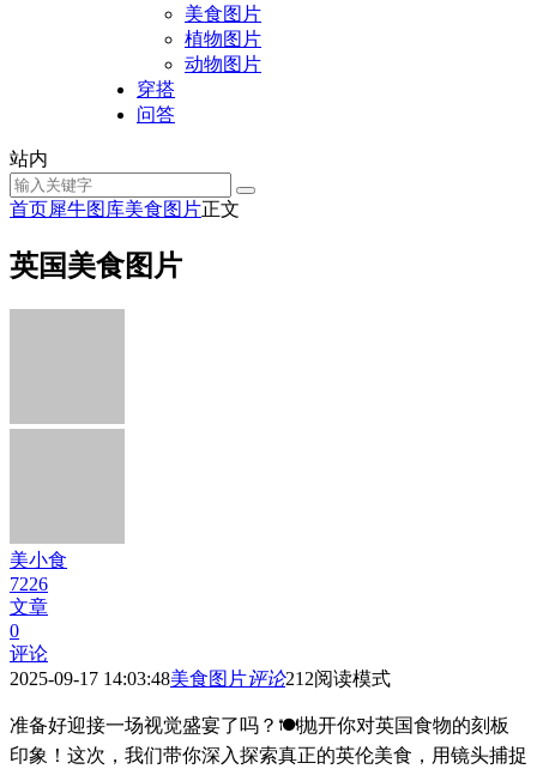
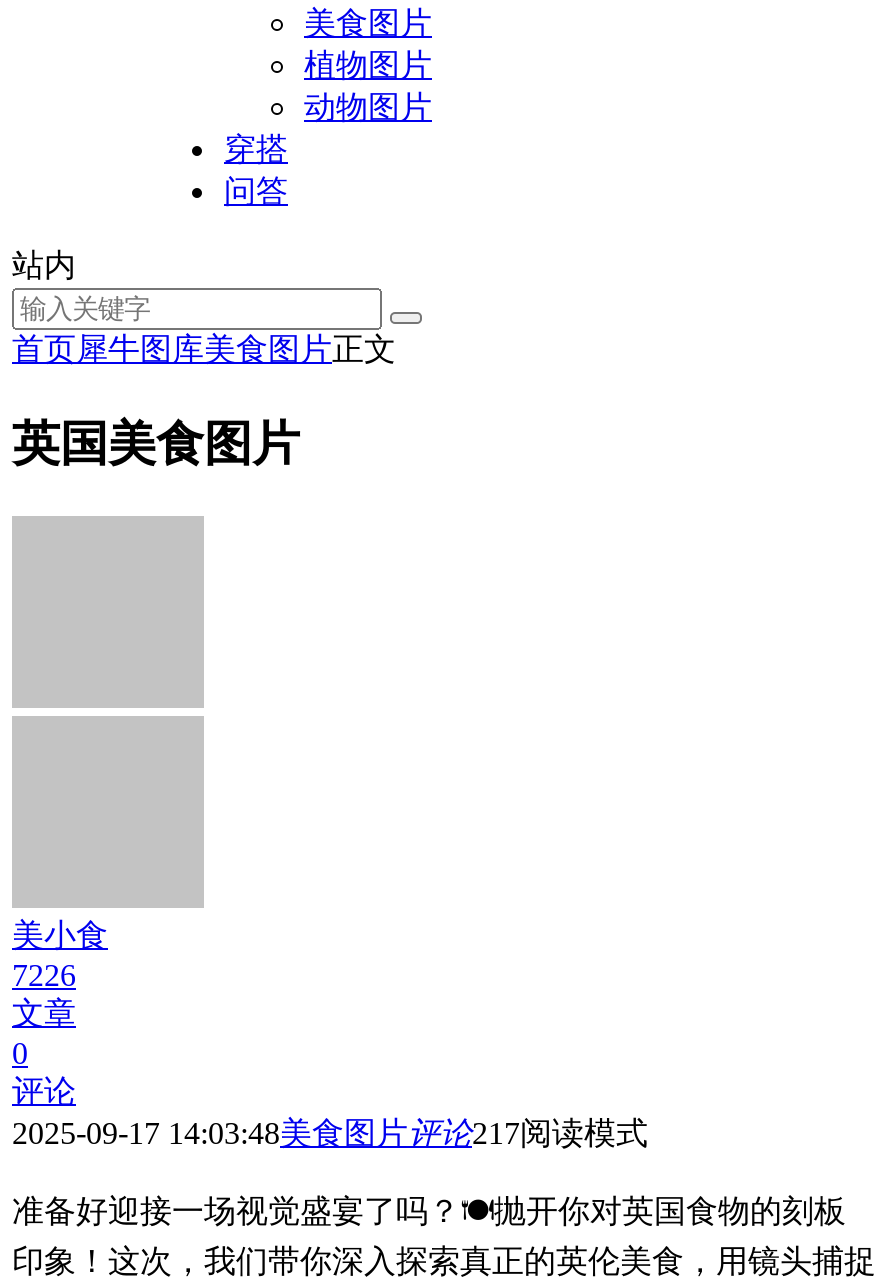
- 2025-09-17 14:03:48美食图片评论212阅读模式
+ 2025-09-17 14:03:48美食图片评论217阅读模式
